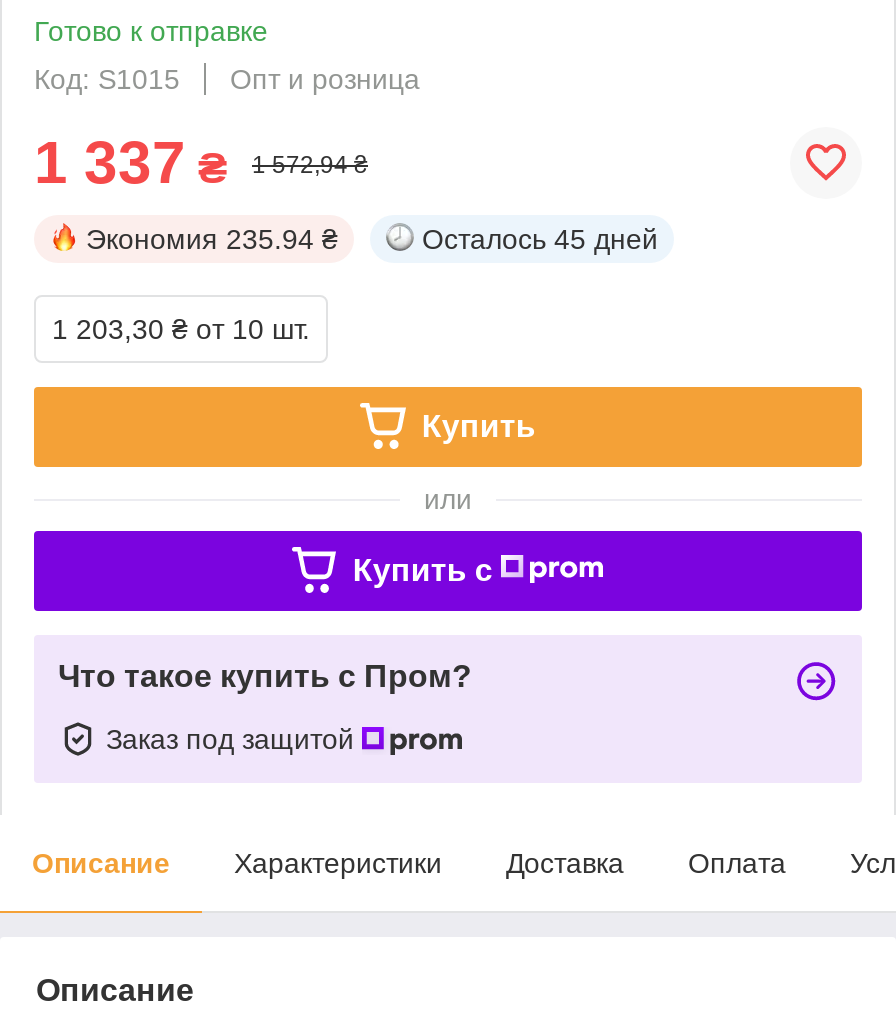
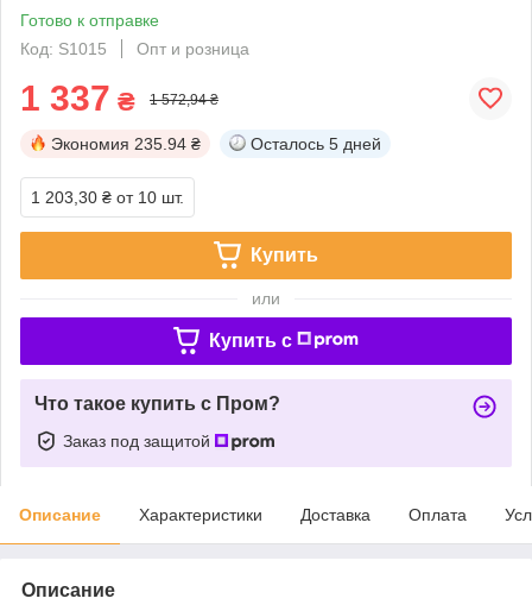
- Осталось 45 дней
+ Осталось 5 дней
